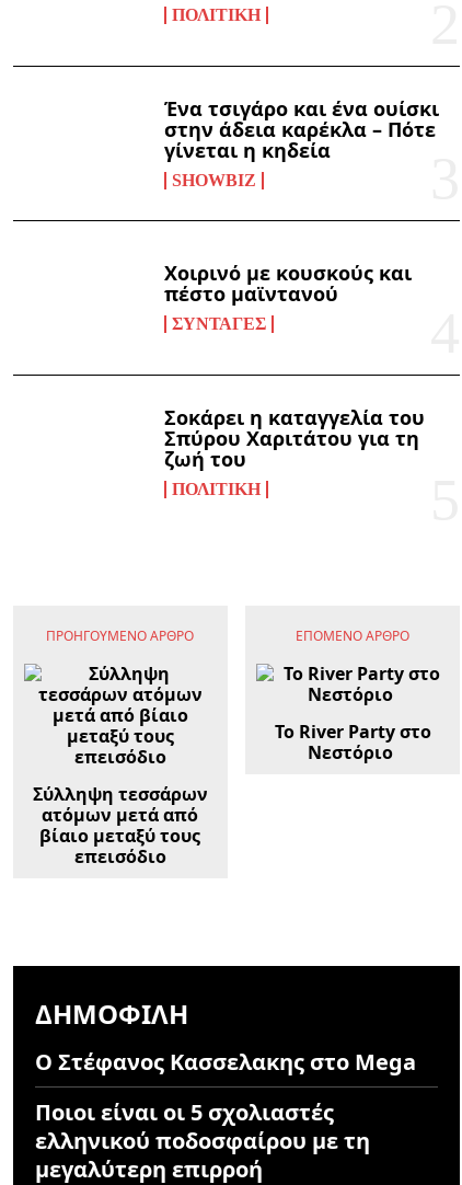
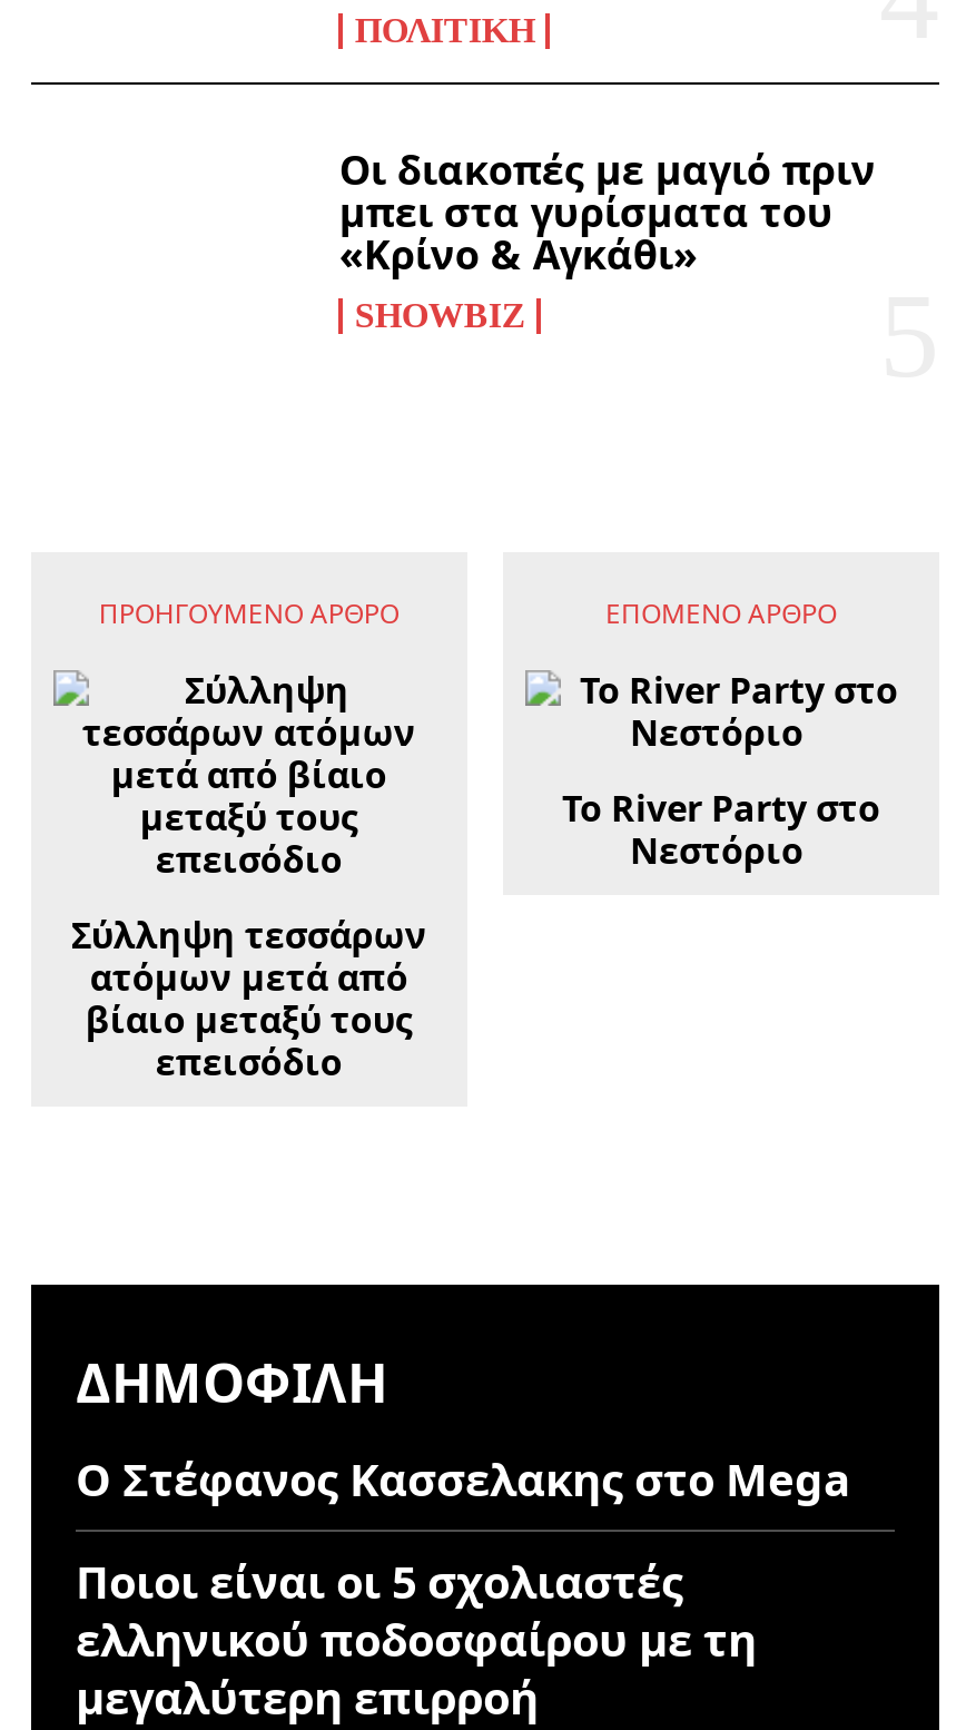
- Ένα τσιγάρο και ένα ουίσκι
- στην άδεια καρέκλα – Πότε
- γίνεται η κηδεία
+ Οι διακοπές με μαγιό πριν
+ μπει στα γυρίσματα του
+ «Κρίνο & Αγκάθι»

- Χοιρινό με κουσκούς και
- πέστο μαϊντανού
- ΣΥΝΤΑΓΈΣ

- Σοκάρει η καταγγελία του
- Σπύρου Χαριτάτου για τη
- ζωή του
- ΠΟΛΙΤΙΚΉ
